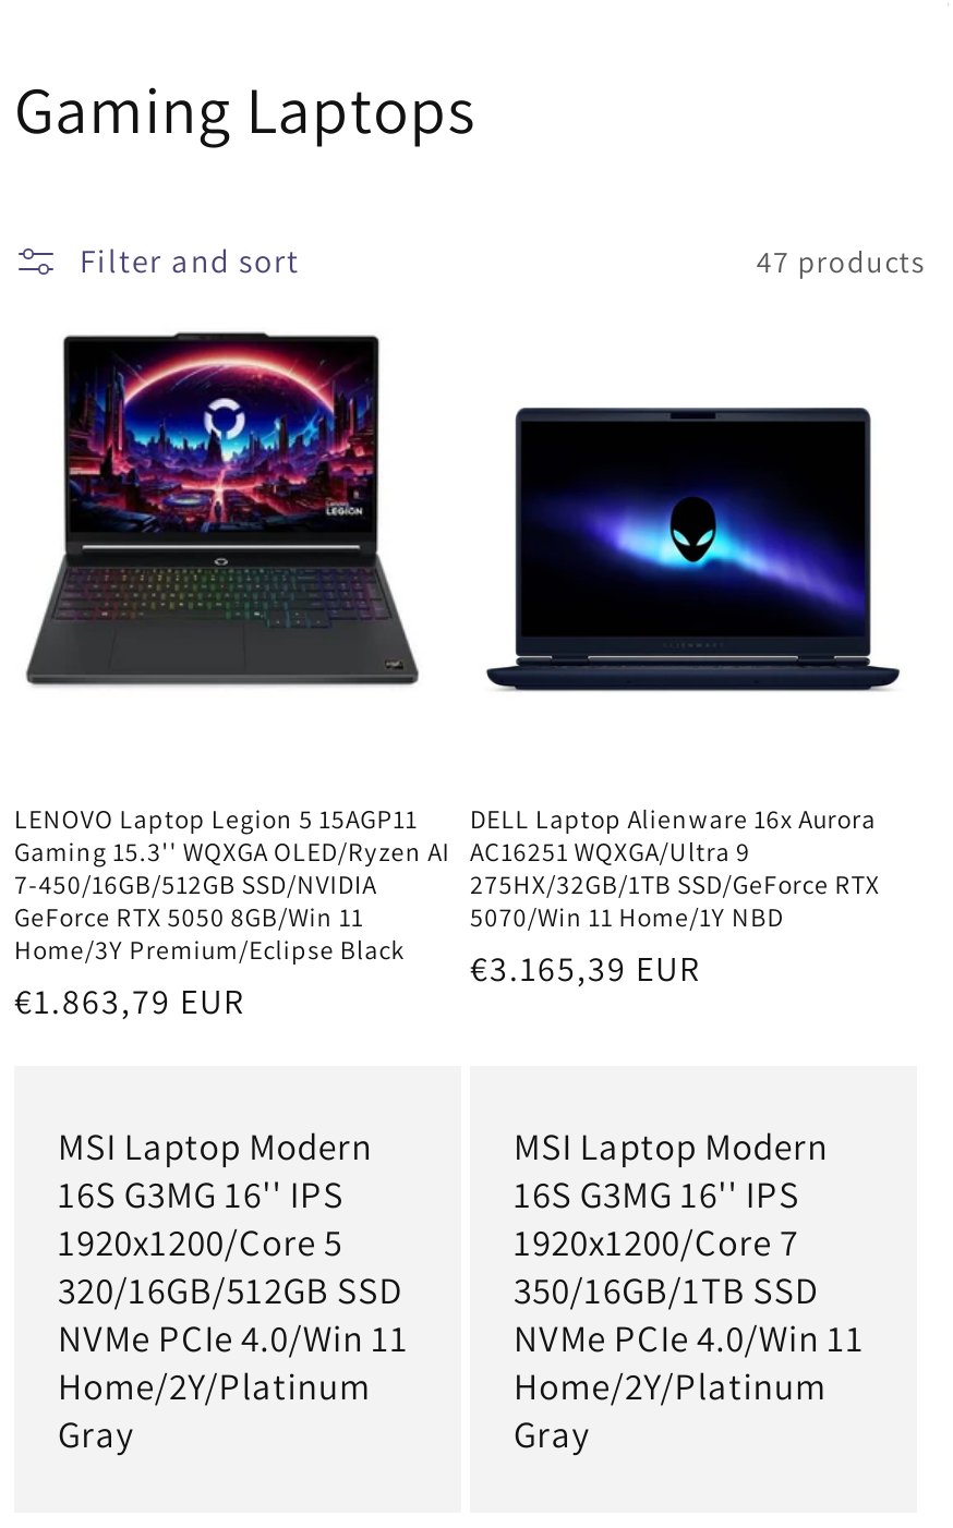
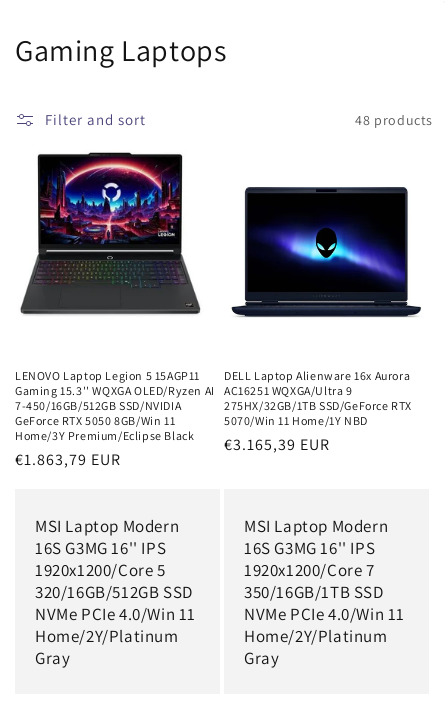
- 47 products
+ 48 products
